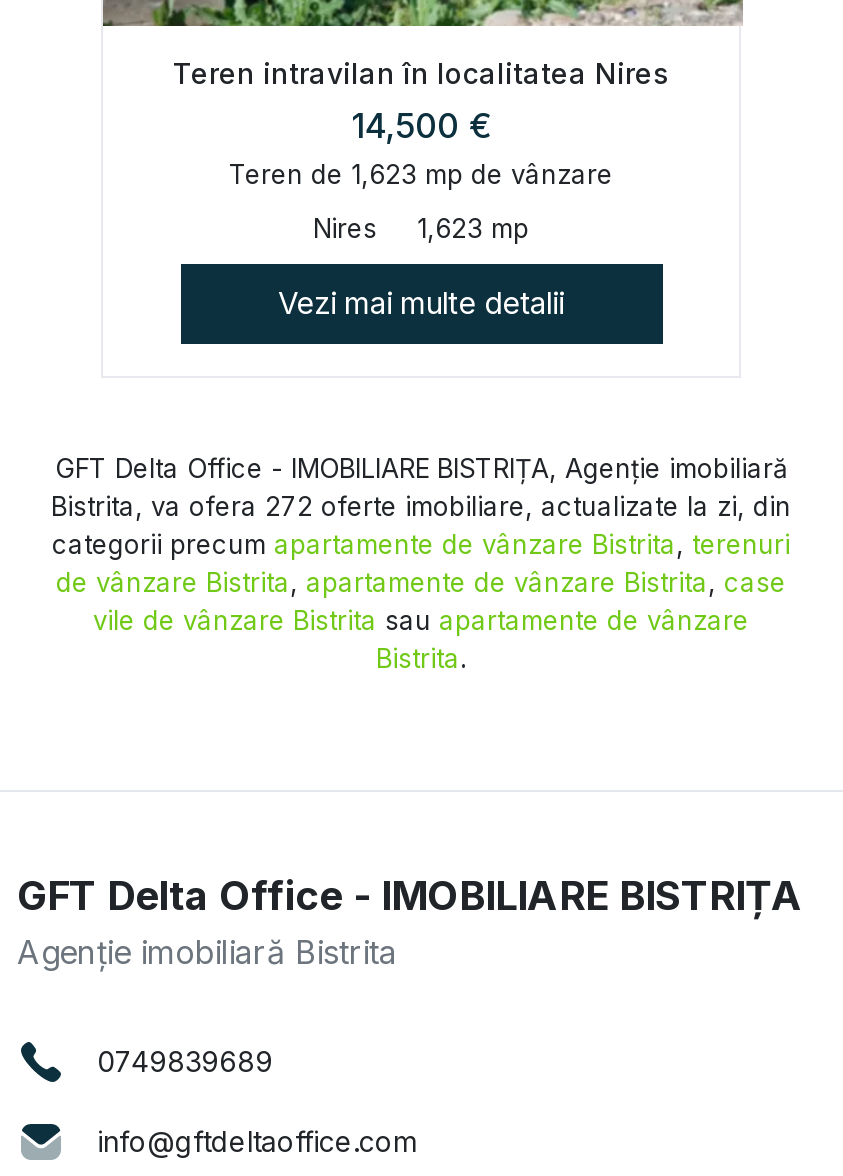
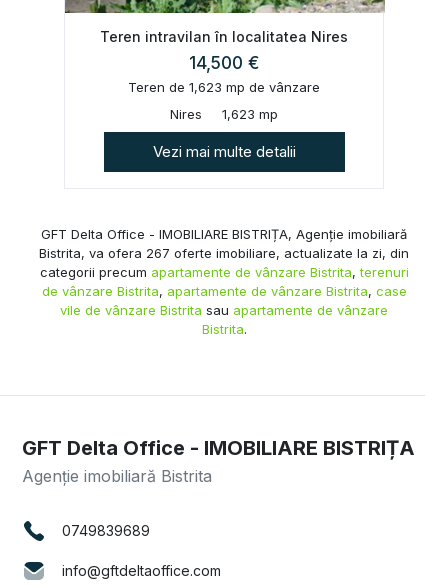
- Bistrita, va ofera 272 oferte imobiliare, actualizate la zi, din
+ Bistrita, va ofera 267 oferte imobiliare, actualizate la zi, din
